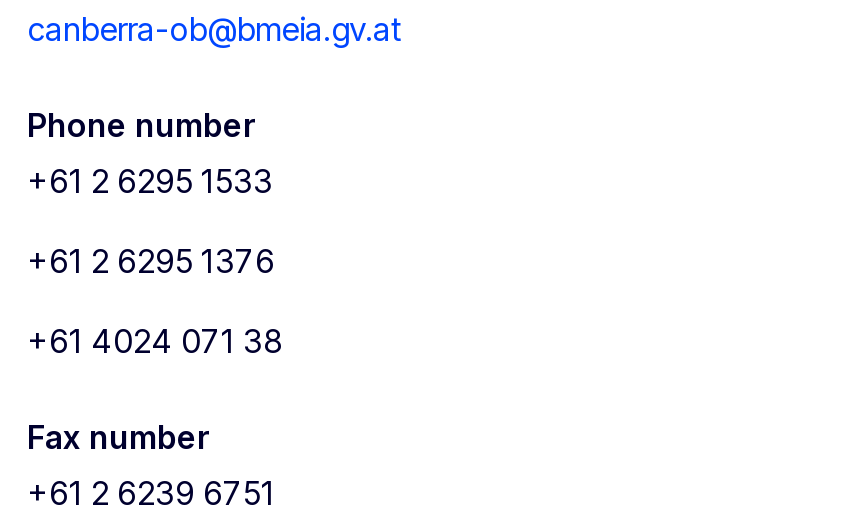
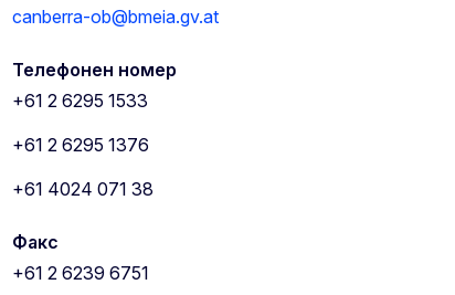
- Phone number
+ Телефонен номер

- Fax number
+ Факс
